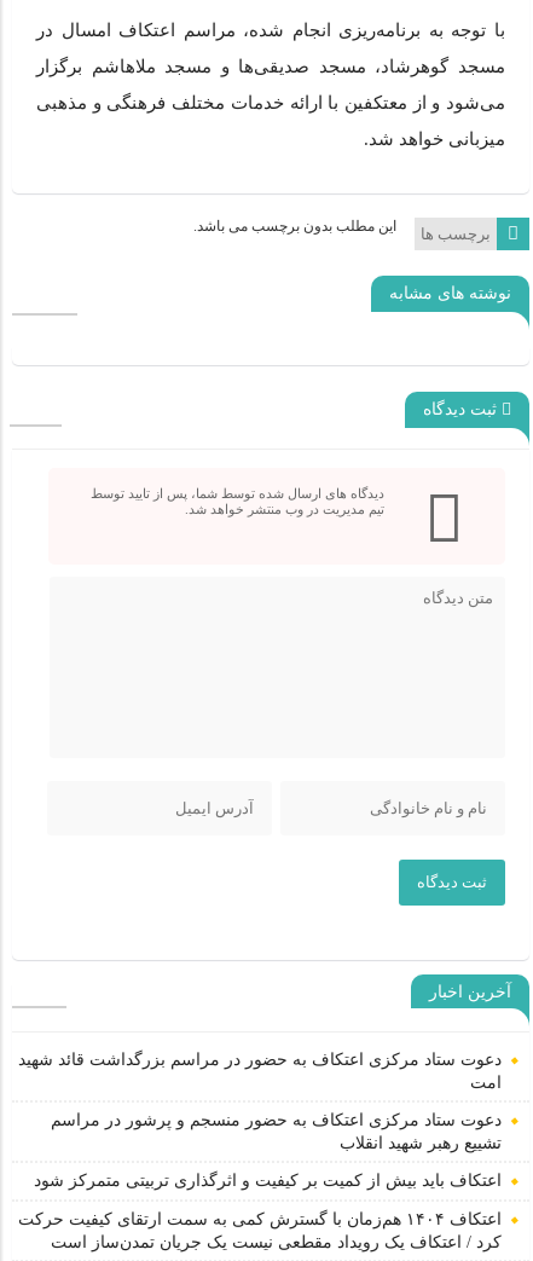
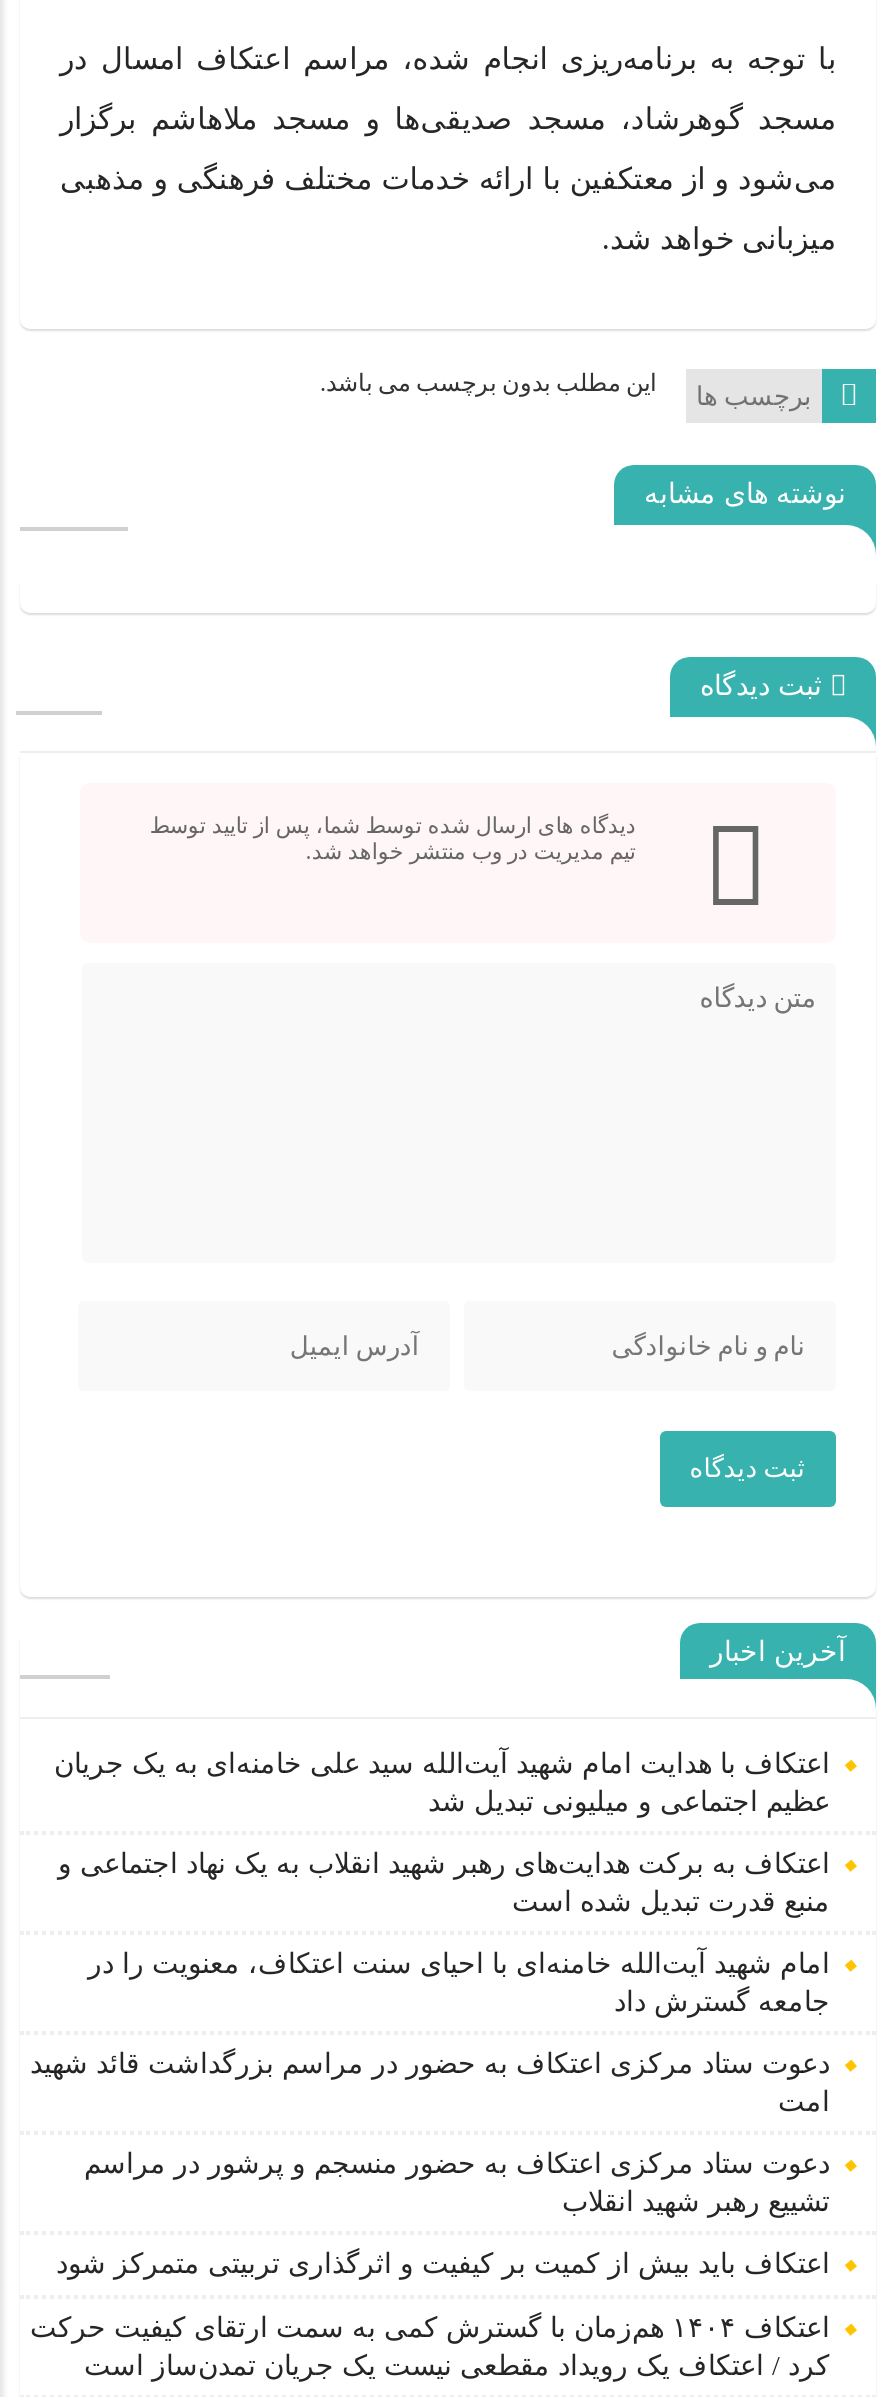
+ اعتکاف با هدایت امام شهید آیت‌الله سید علی خامنه‌ای به یک جریان
+ عظیم اجتماعی و میلیونی تبدیل شد
+ اعتکاف به برکت هدایت‌های رهبر شهید انقلاب به یک نهاد اجتماعی و
+ منبع قدرت تبدیل شده است
+ امام شهید آیت‌الله خامنه‌ای با احیای سنت اعتکاف، معنویت را در
+ جامعه گسترش داد
